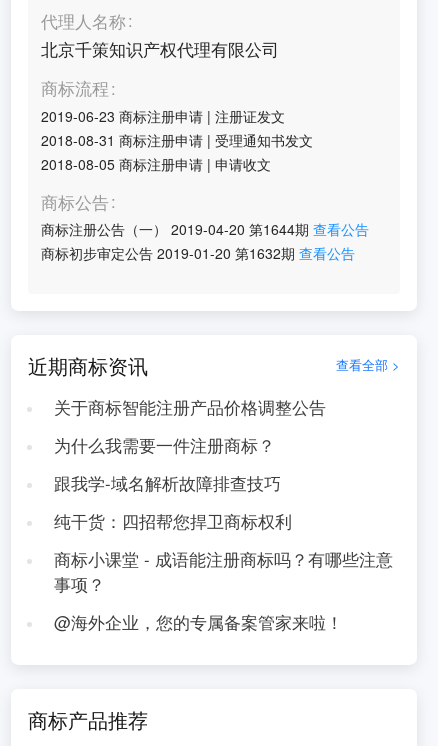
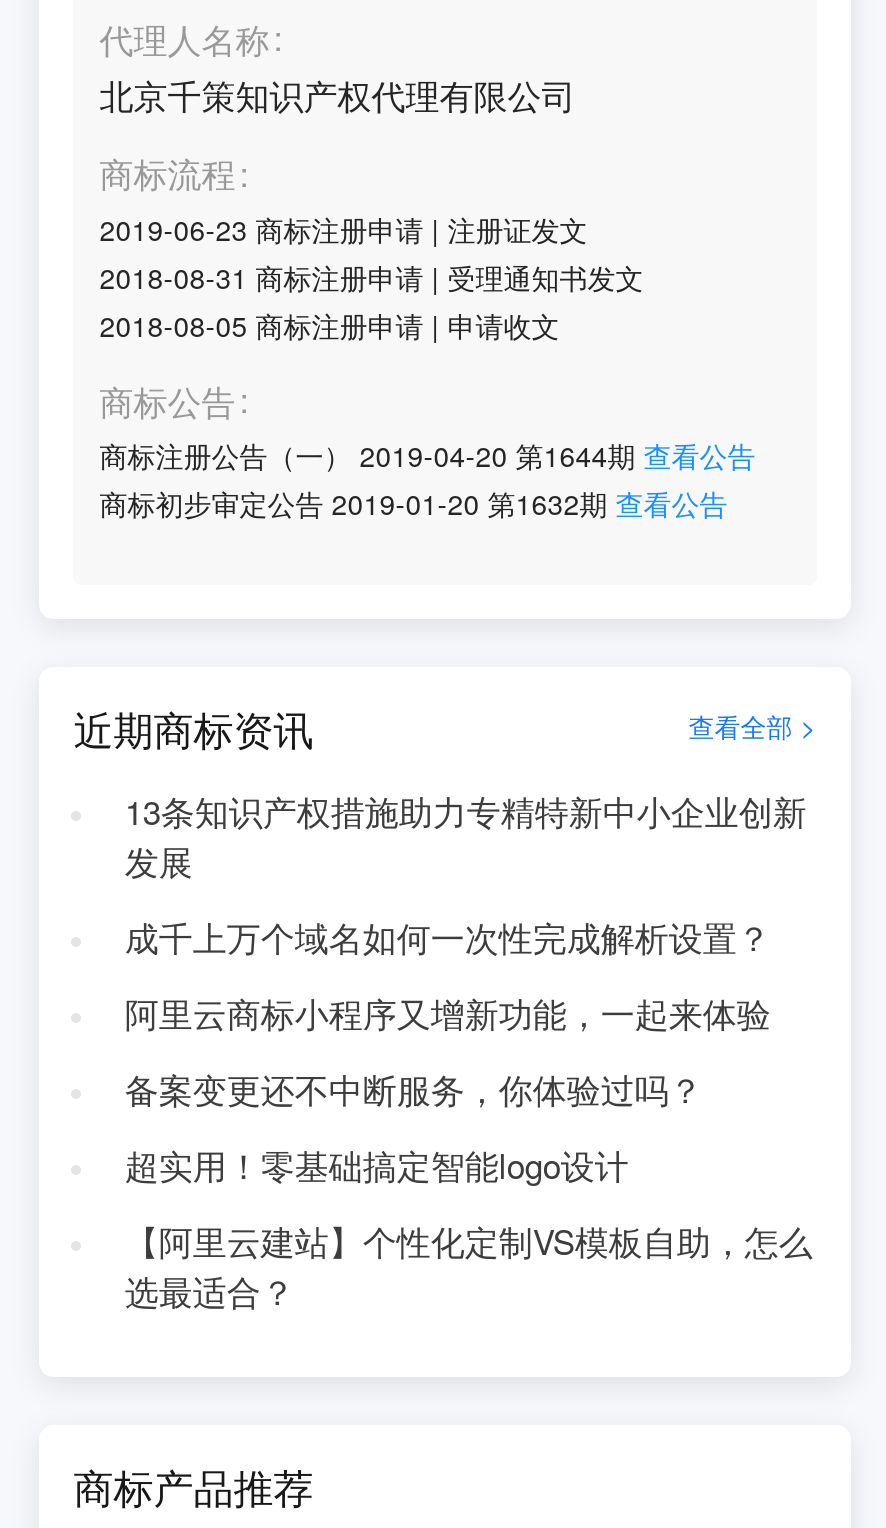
- 关于商标智能注册产品价格调整公告
+ 13条知识产权措施助力专精特新中小企业创新
+ 发展

- 为什么我需要一件注册商标？
+ 成千上万个域名如何一次性完成解析设置？

- 跟我学-域名解析故障排查技巧
+ 阿里云商标小程序又增新功能，一起来体验

- 纯干货：四招帮您捍卫商标权利
+ 备案变更还不中断服务，你体验过吗？

- 商标小课堂 - 成语能注册商标吗？有哪些注意
- 事项？
+ 超实用！零基础搞定智能logo设计

- @海外企业，您的专属备案管家来啦！
+ 【阿里云建站】个性化定制VS模板自助，怎么
+ 选最适合？
